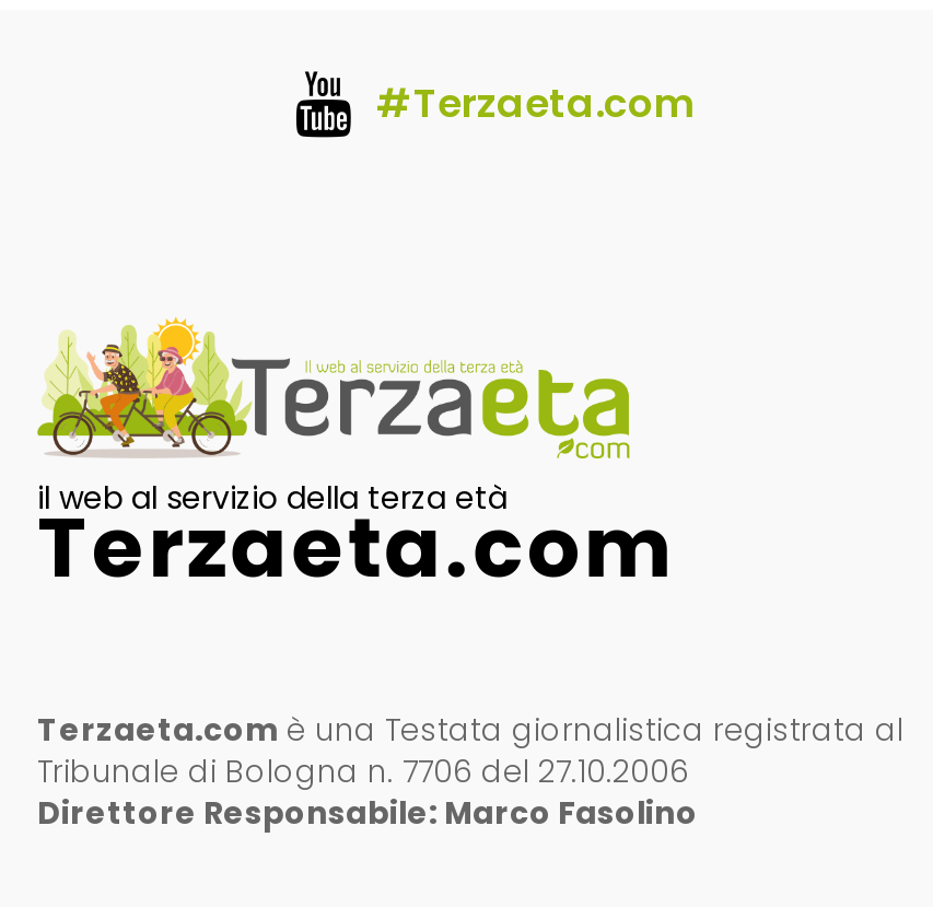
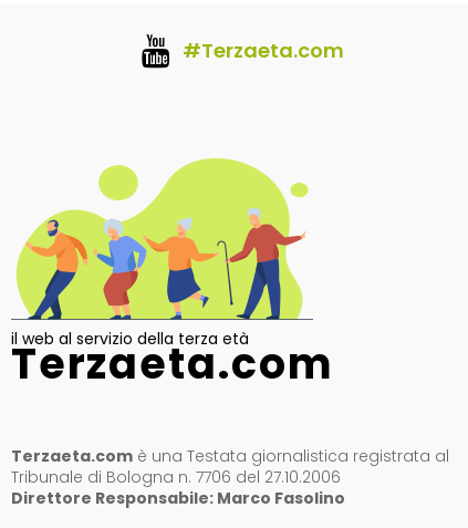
- [image]
+ [image]
